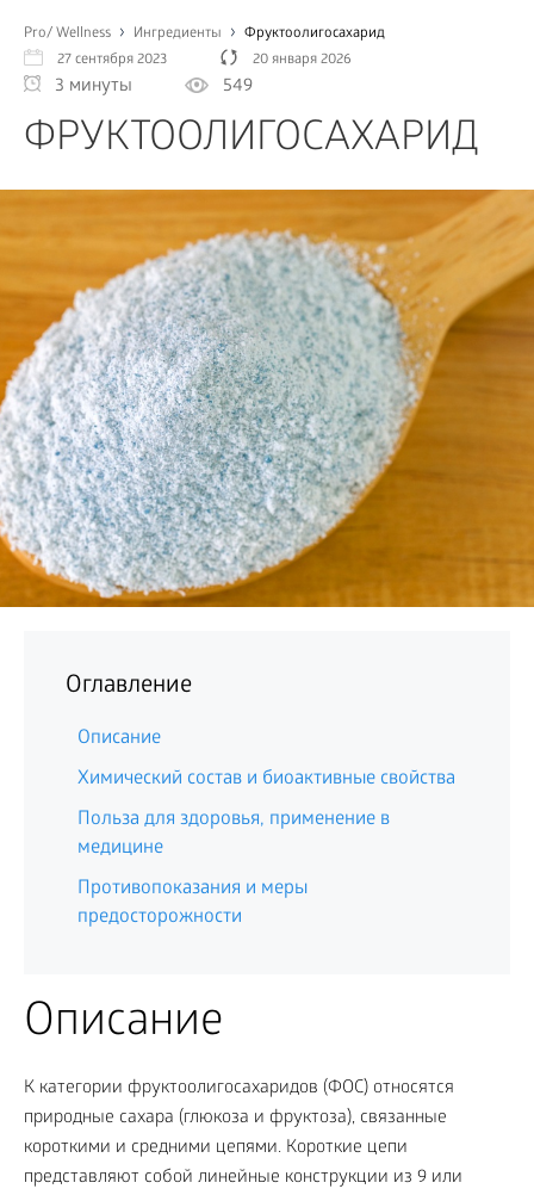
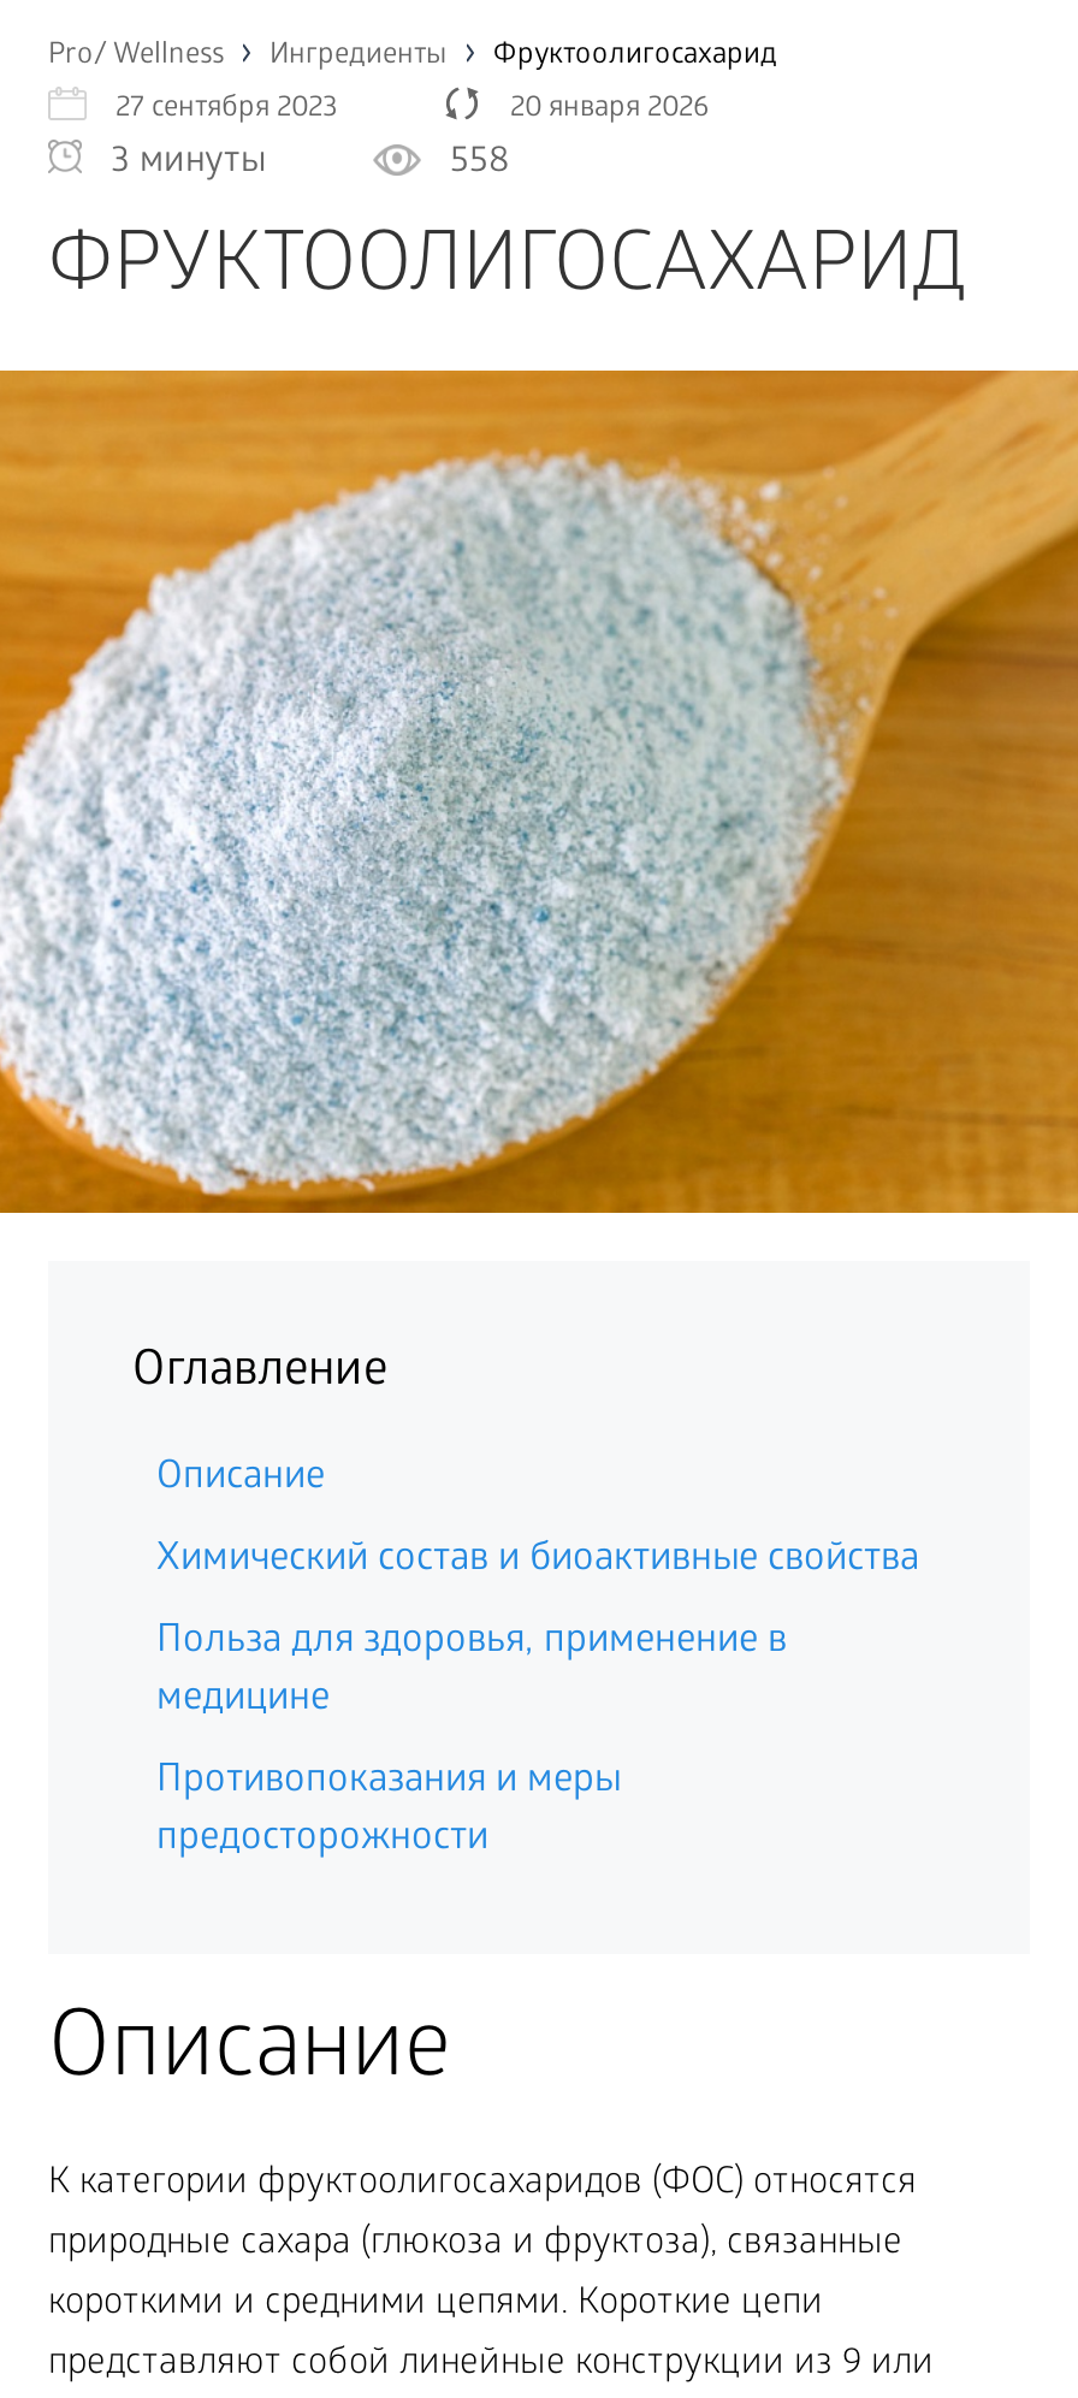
- 549
+ 558
